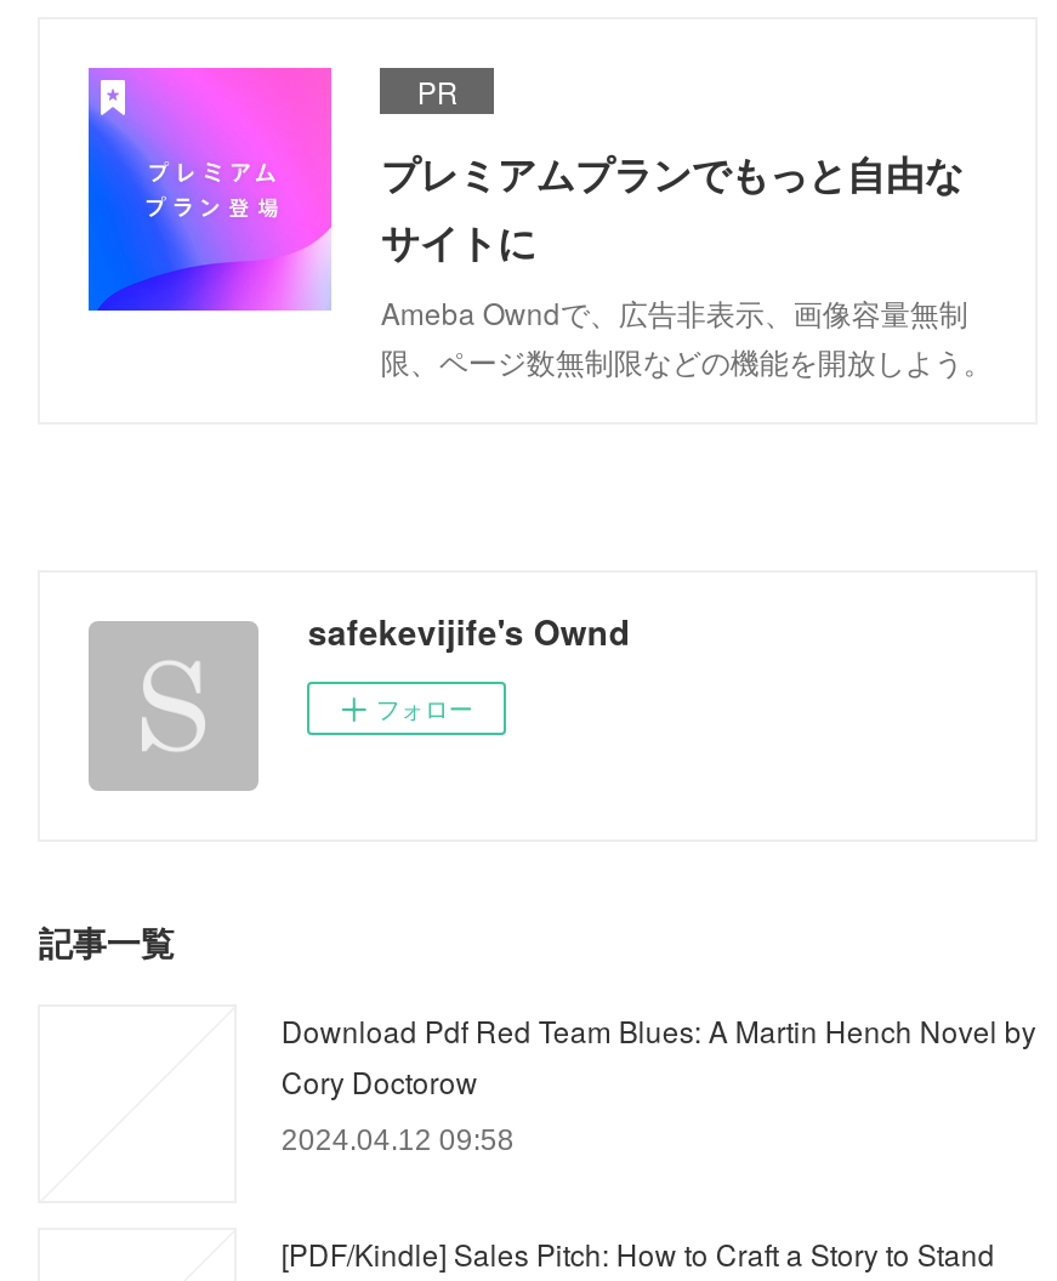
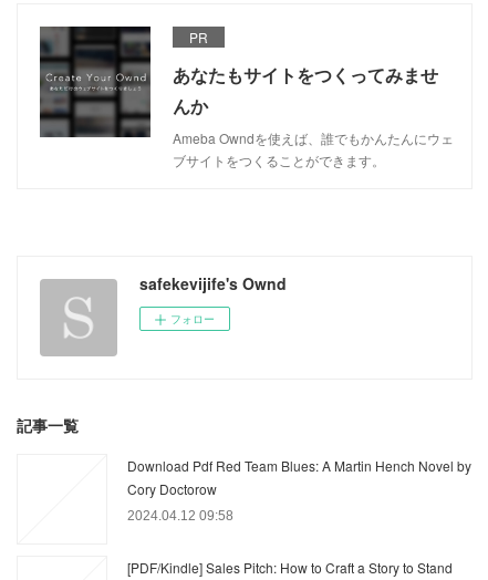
- [image]
- プレミアムプランでもっと自由な
- サイトに
- Ameba Owndで、広告非表示、画像容量無制
- 限、ページ数無制限などの機能を開放しよう。
+ [image]
+ あなたもサイトをつくってみませ
+ んか
+ Ameba Owndを使えば、誰でもかんたんにウェ
+ ブサイトをつくることができます。
